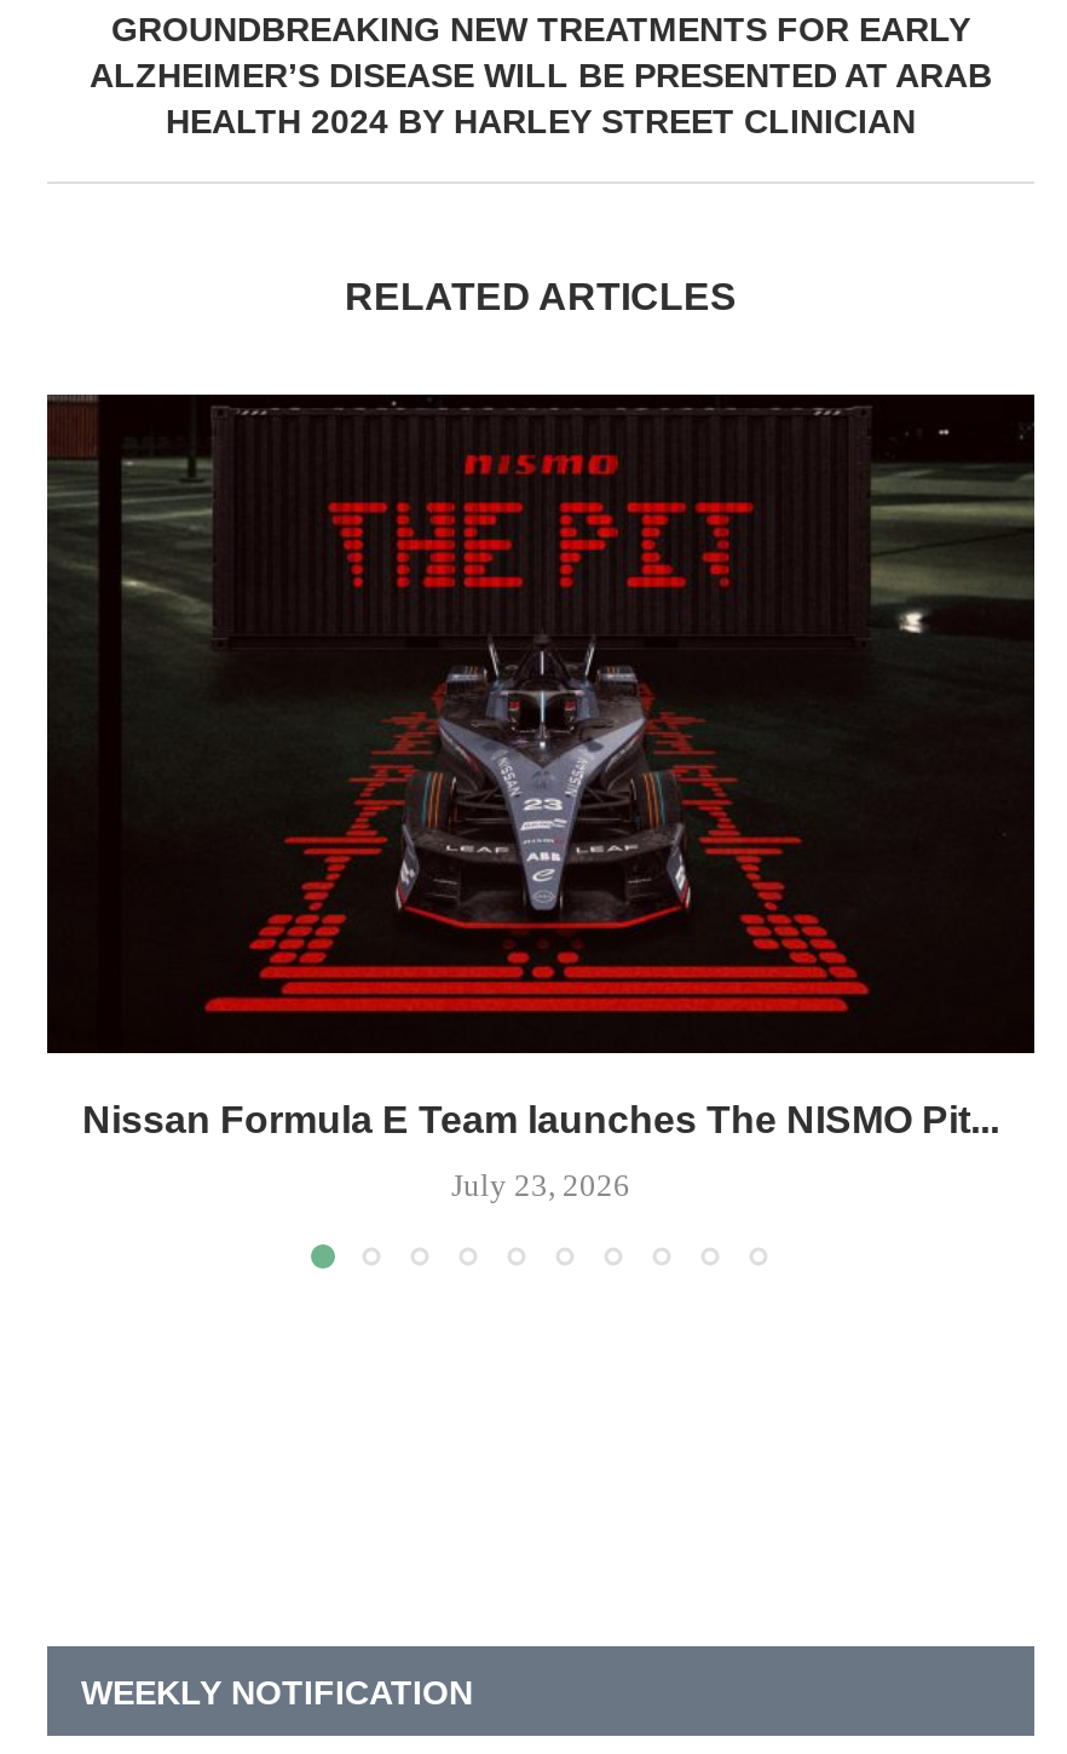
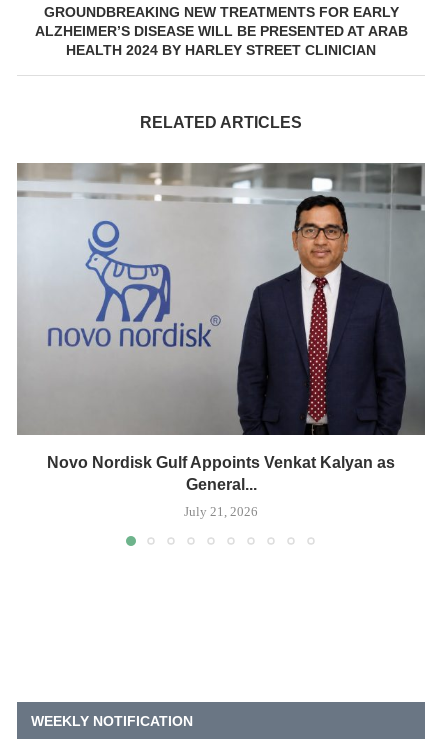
- [image]
- Nissan Formula E Team launches The NISMO Pit...
+ [image]
+ Novo Nordisk Gulf Appoints Venkat Kalyan as
+ General...

- July 23, 2026
+ July 21, 2026
